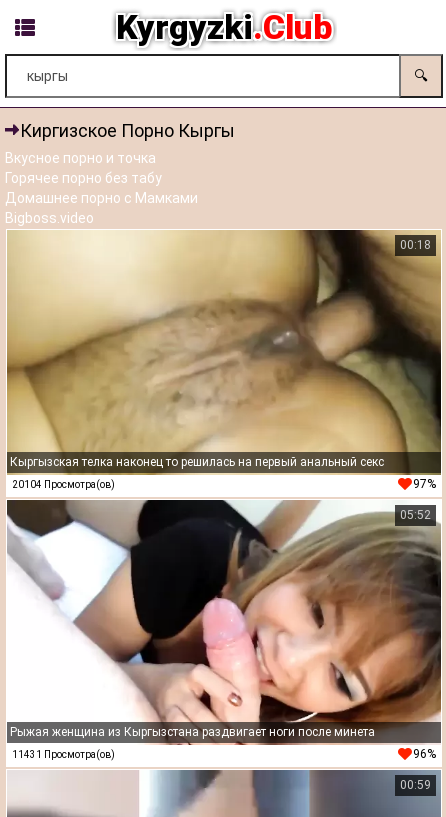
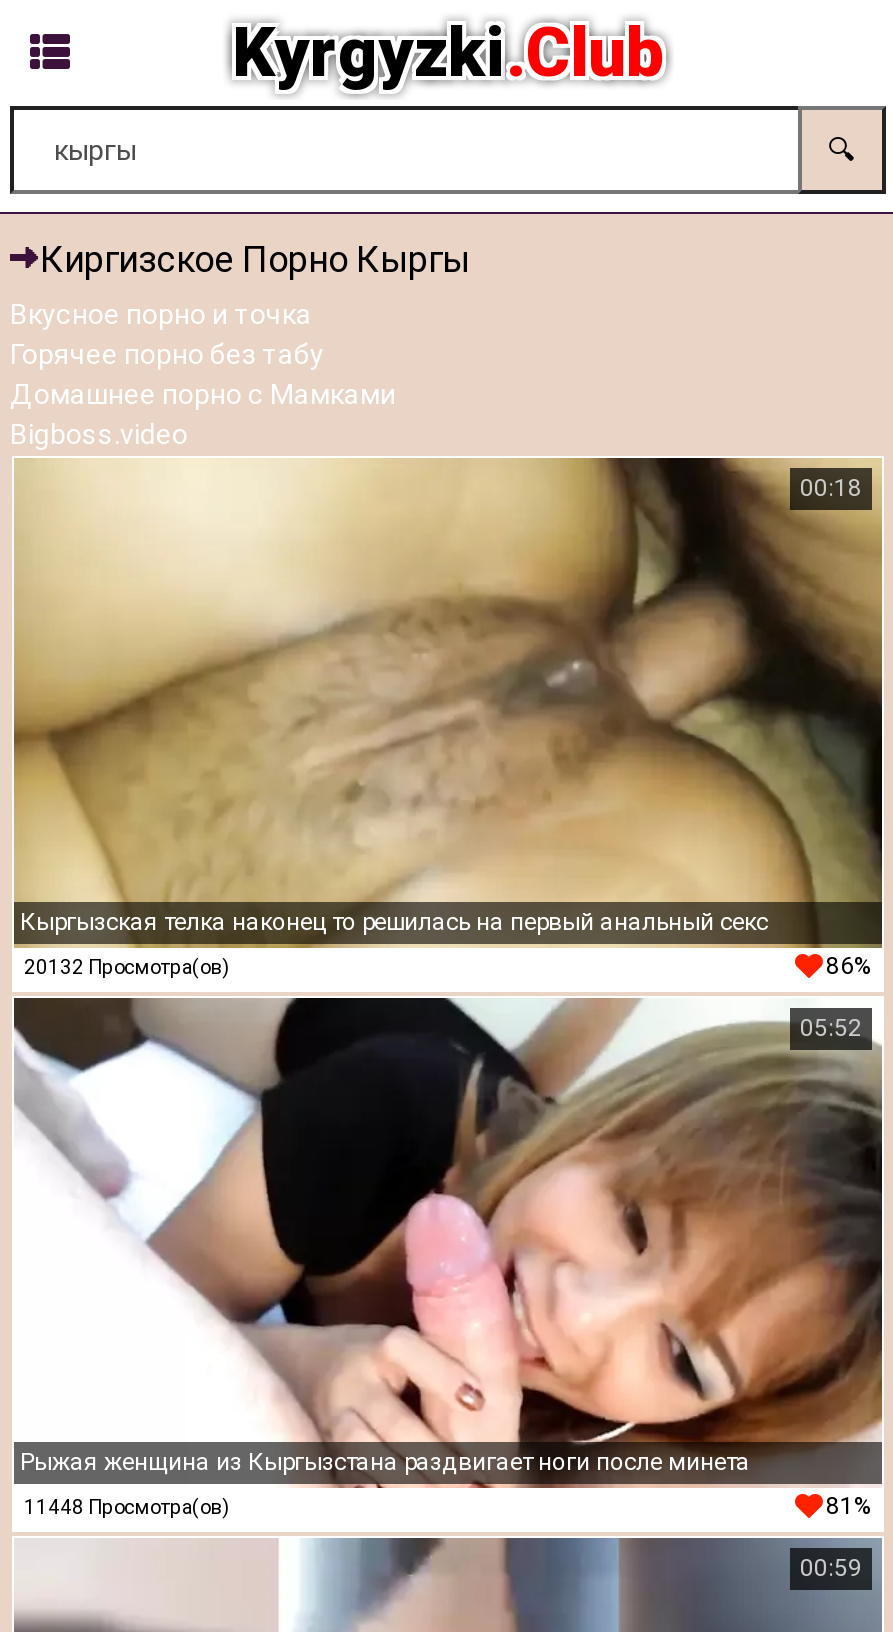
- 20104 Просмотра(ов)
+ 20132 Просмотра(ов)

- 97%
+ 86%

- 11431 Просмотра(ов)
+ 11448 Просмотра(ов)

- 96%
+ 81%
